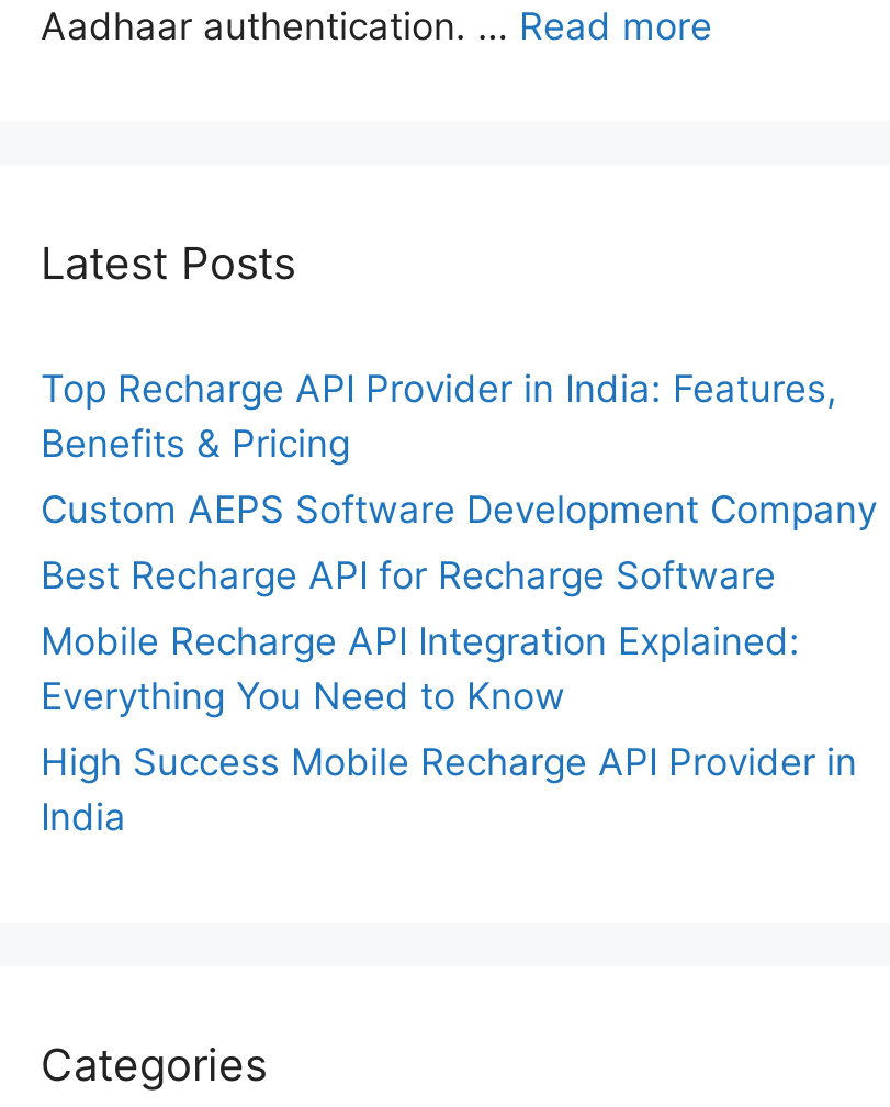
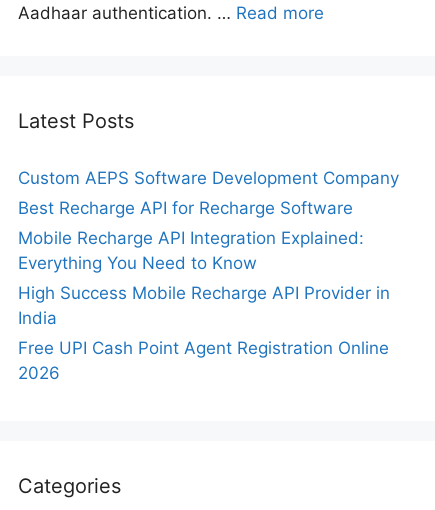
- Top Recharge API Provider in India: Features,
- Benefits & Pricing

moved up: Custom AEPS Software Development Company | Best Recharge API for Recharge Software | Mobile Recharge API Integration Explained: | Everything You Need to Know | High Success Mobile Recharge API Provider in | India

+ Free UPI Cash Point Agent Registration Online
+ 2026
